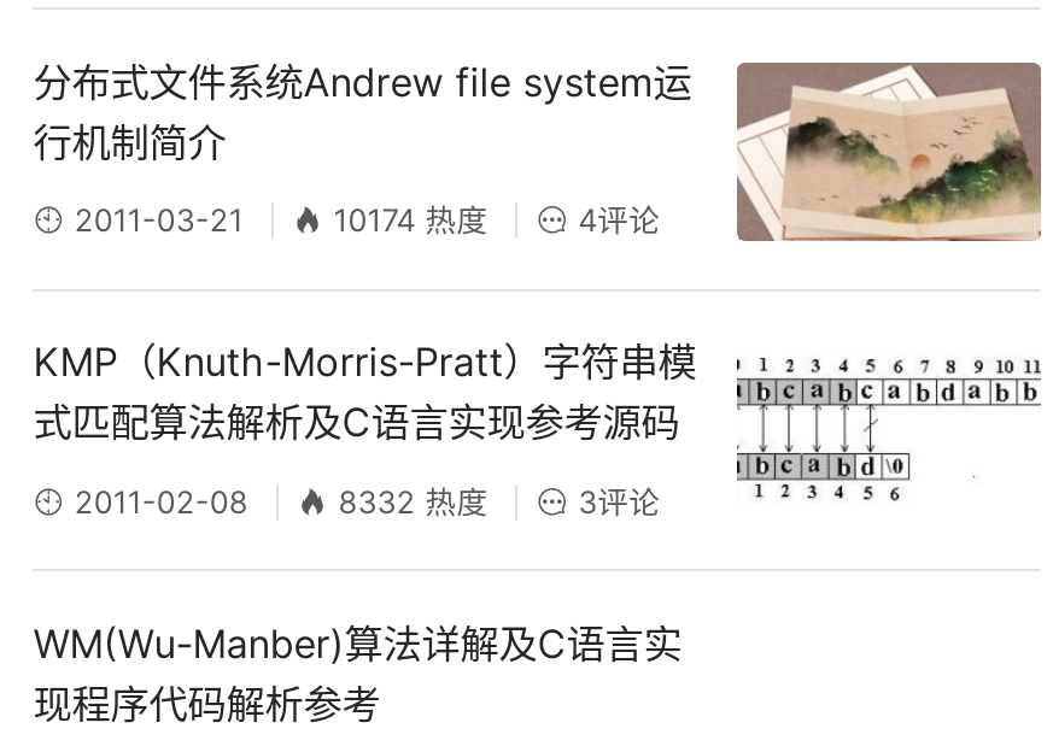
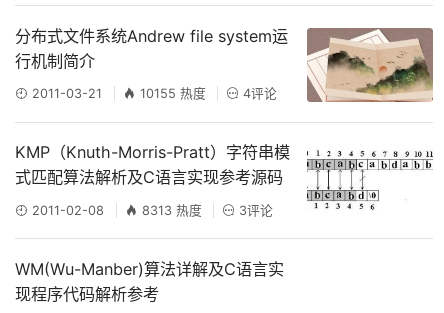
- 10174 热度
+ 10155 热度

- 8332 热度
+ 8313 热度
